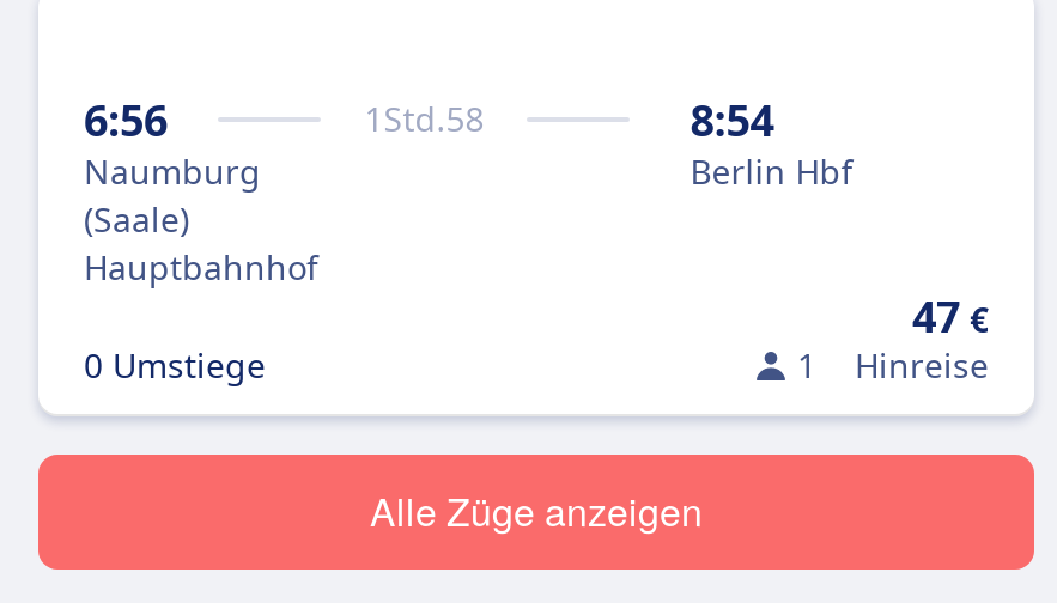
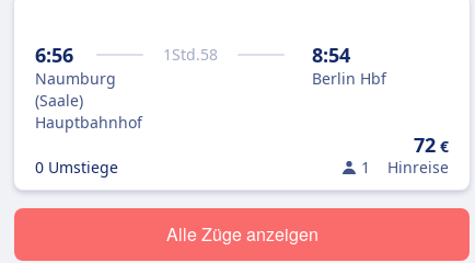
- 47 €
+ 72 €
